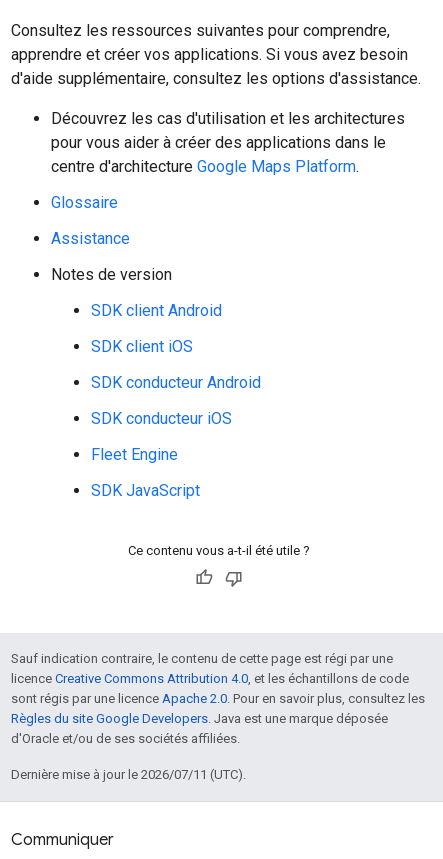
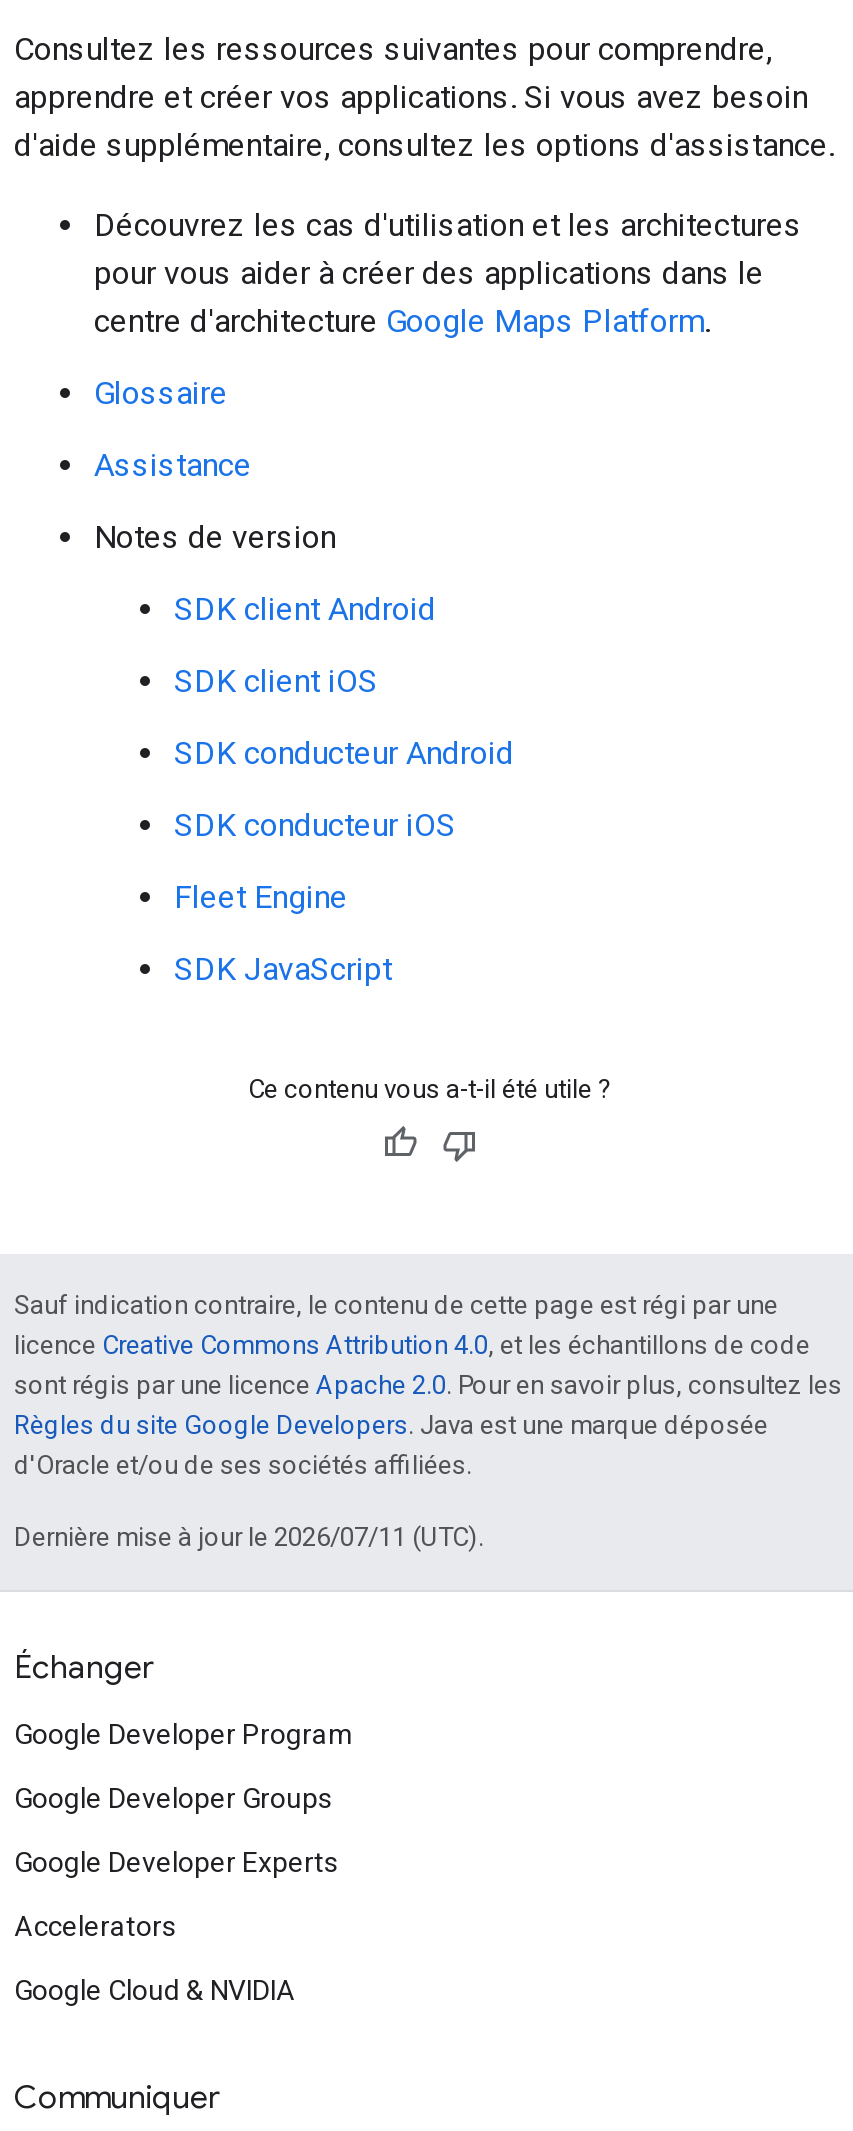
+ Échanger
+ Google Developer Program
+ Google Developer Groups
+ Google Developer Experts
+ Accelerators
+ Google Cloud & NVIDIA
